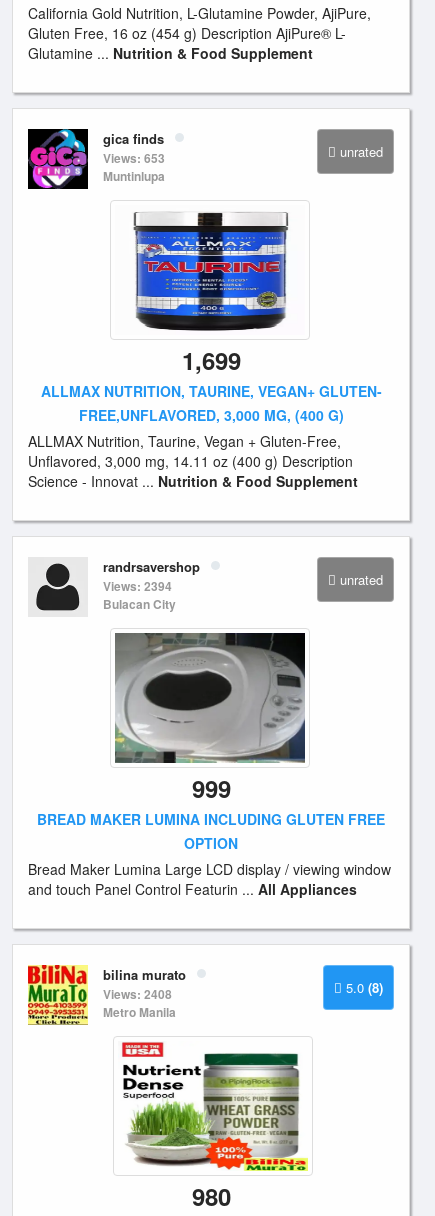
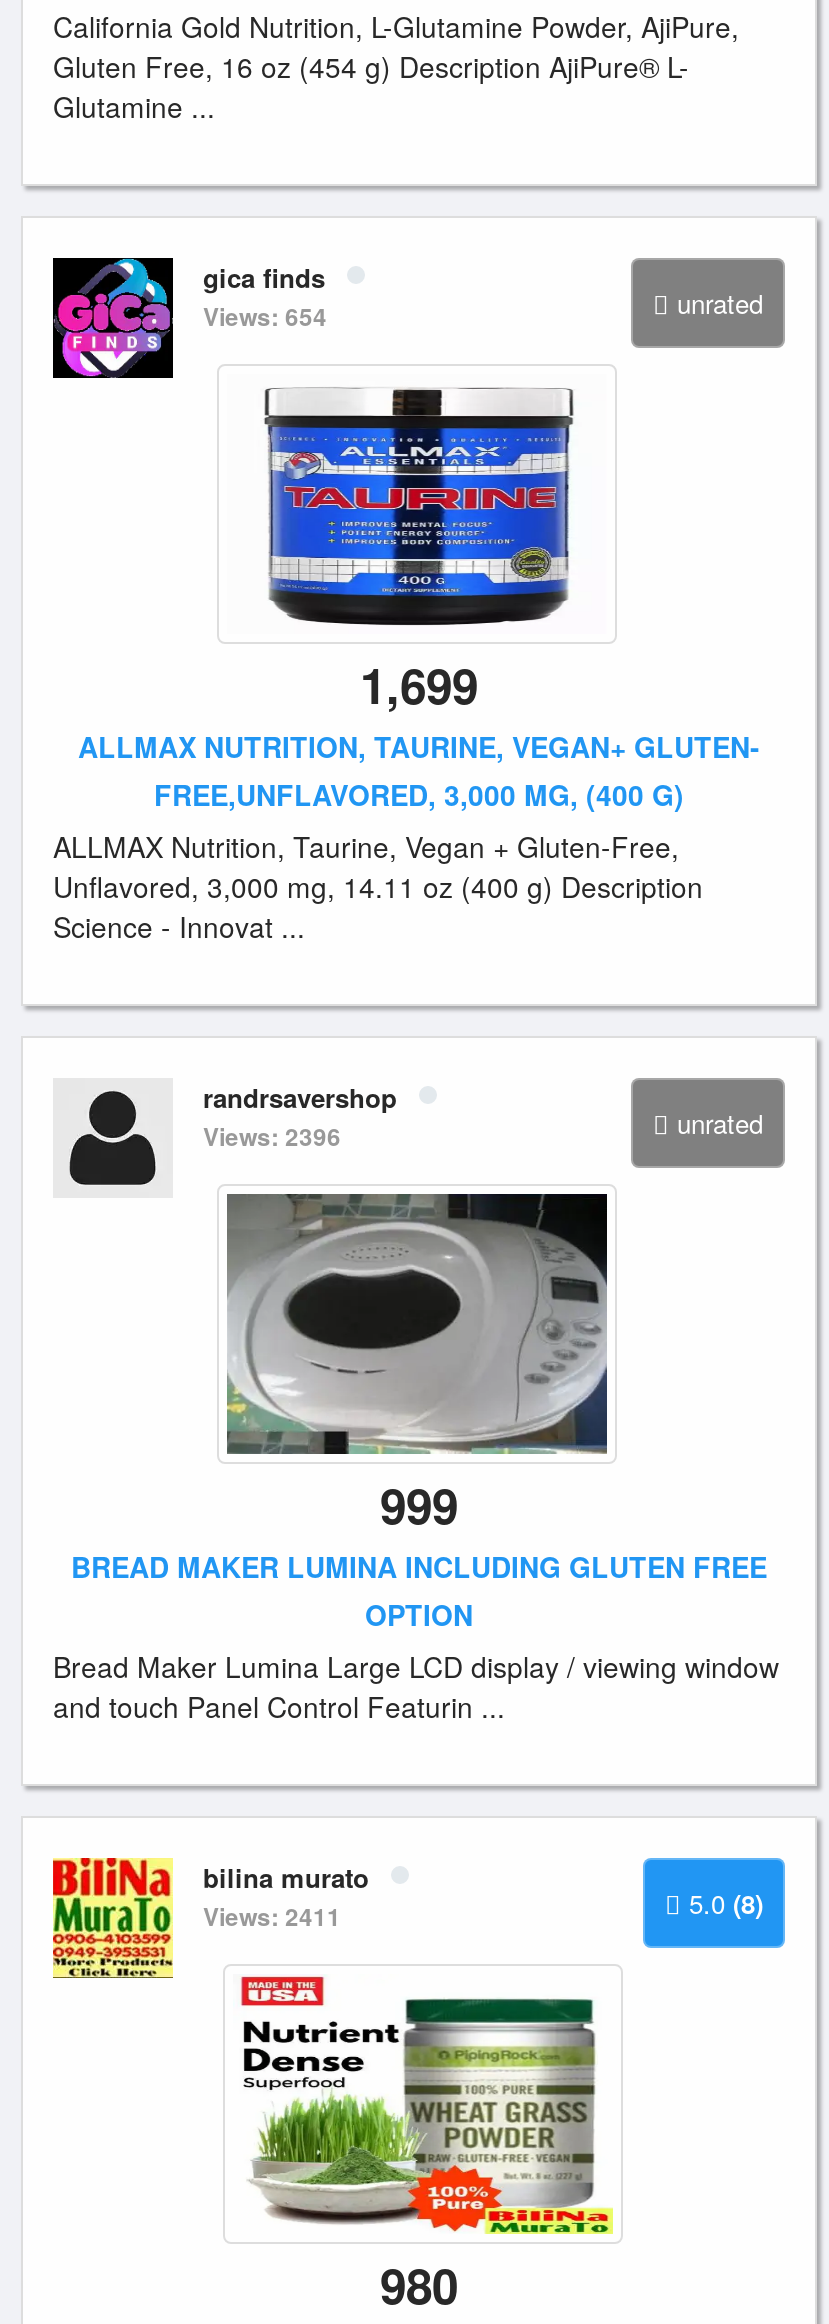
- Glutamine ... Nutrition & Food Supplement
+ Glutamine ...

- Views: 653
- Muntinlupa
+ Views: 654

- Science - Innovat ... Nutrition & Food Supplement
+ Science - Innovat ...

- Views: 2394
- Bulacan City
+ Views: 2396

- and touch Panel Control Featurin ... All Appliances
+ and touch Panel Control Featurin ...

- Views: 2408
- Metro Manila
+ Views: 2411
